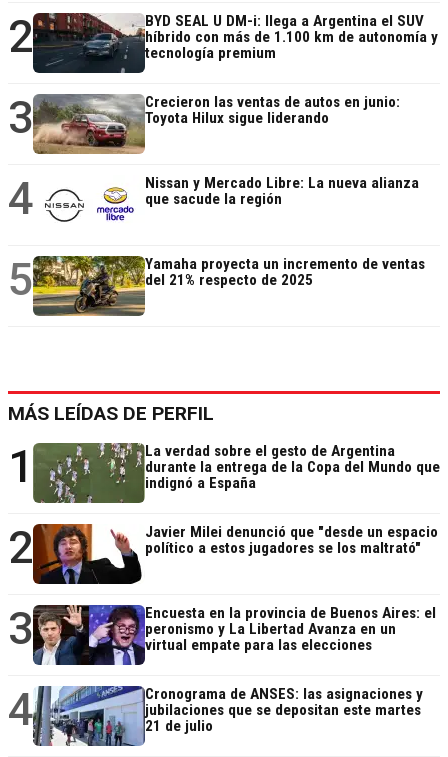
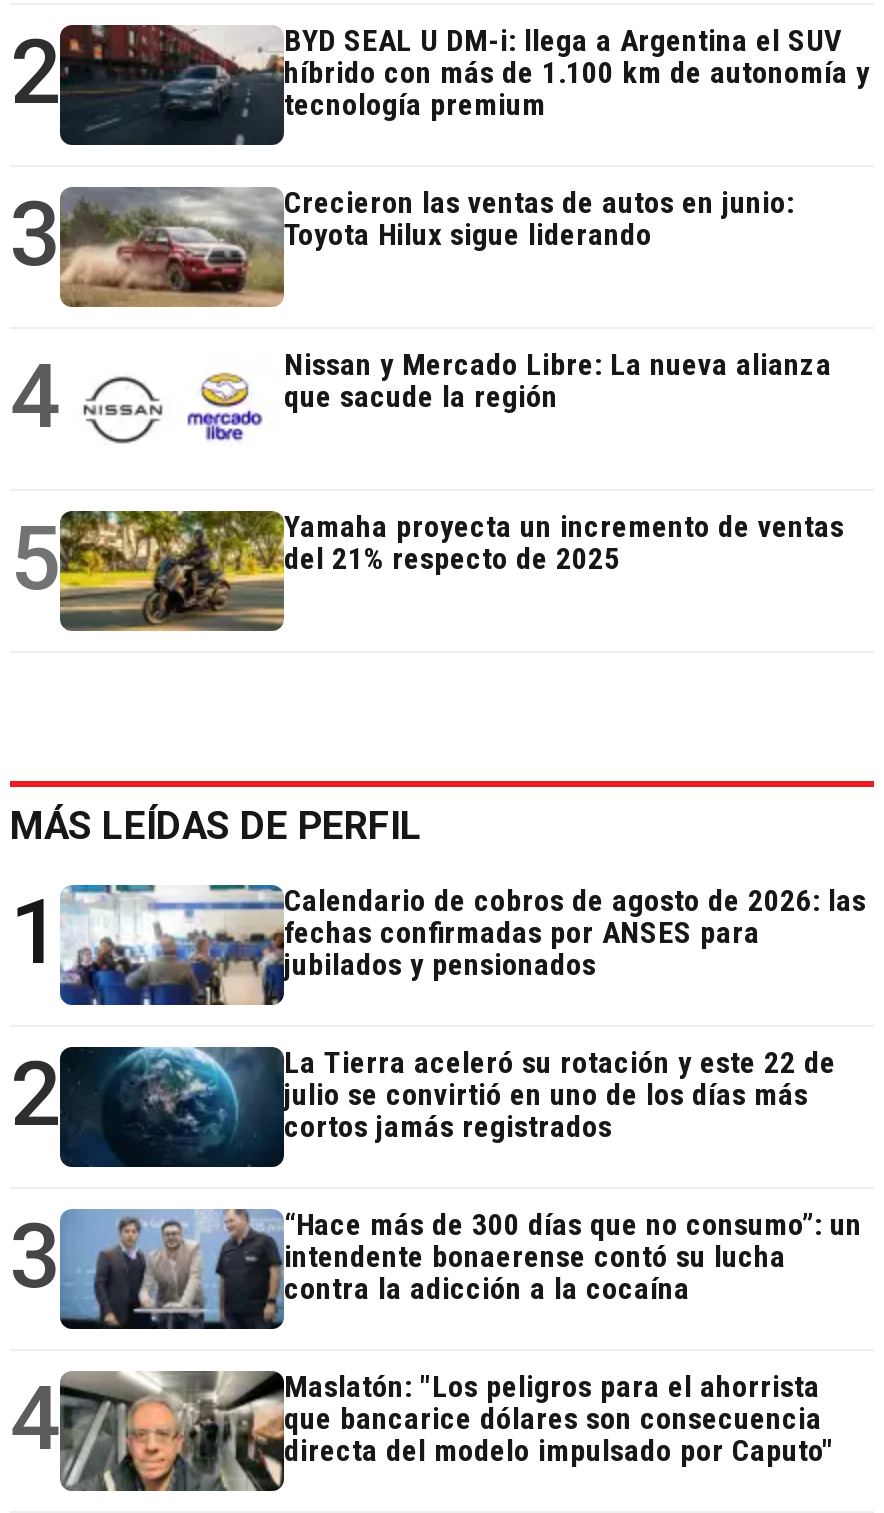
- [image]
- La verdad sobre el gesto de Argentina
- durante la entrega de la Copa del Mundo que
- indignó a España
+ [image]
+ Calendario de cobros de agosto de 2026: las
+ fechas confirmadas por ANSES para
+ jubilados y pensionados

- [image]
- Javier Milei denunció que "desde un espacio
- político a estos jugadores se los maltrató"
+ [image]
+ La Tierra aceleró su rotación y este 22 de
+ julio se convirtió en uno de los días más
+ cortos jamás registrados

- [image]
- Encuesta en la provincia de Buenos Aires: el
- peronismo y La Libertad Avanza en un
- virtual empate para las elecciones
+ [image]
+ “Hace más de 300 días que no consumo”: un
+ intendente bonaerense contó su lucha
+ contra la adicción a la cocaína

- [image]
- Cronograma de ANSES: las asignaciones y
- jubilaciones que se depositan este martes
- 21 de julio
+ [image]
+ Maslatón: "Los peligros para el ahorrista
+ que bancarice dólares son consecuencia
+ directa del modelo impulsado por Caputo"
